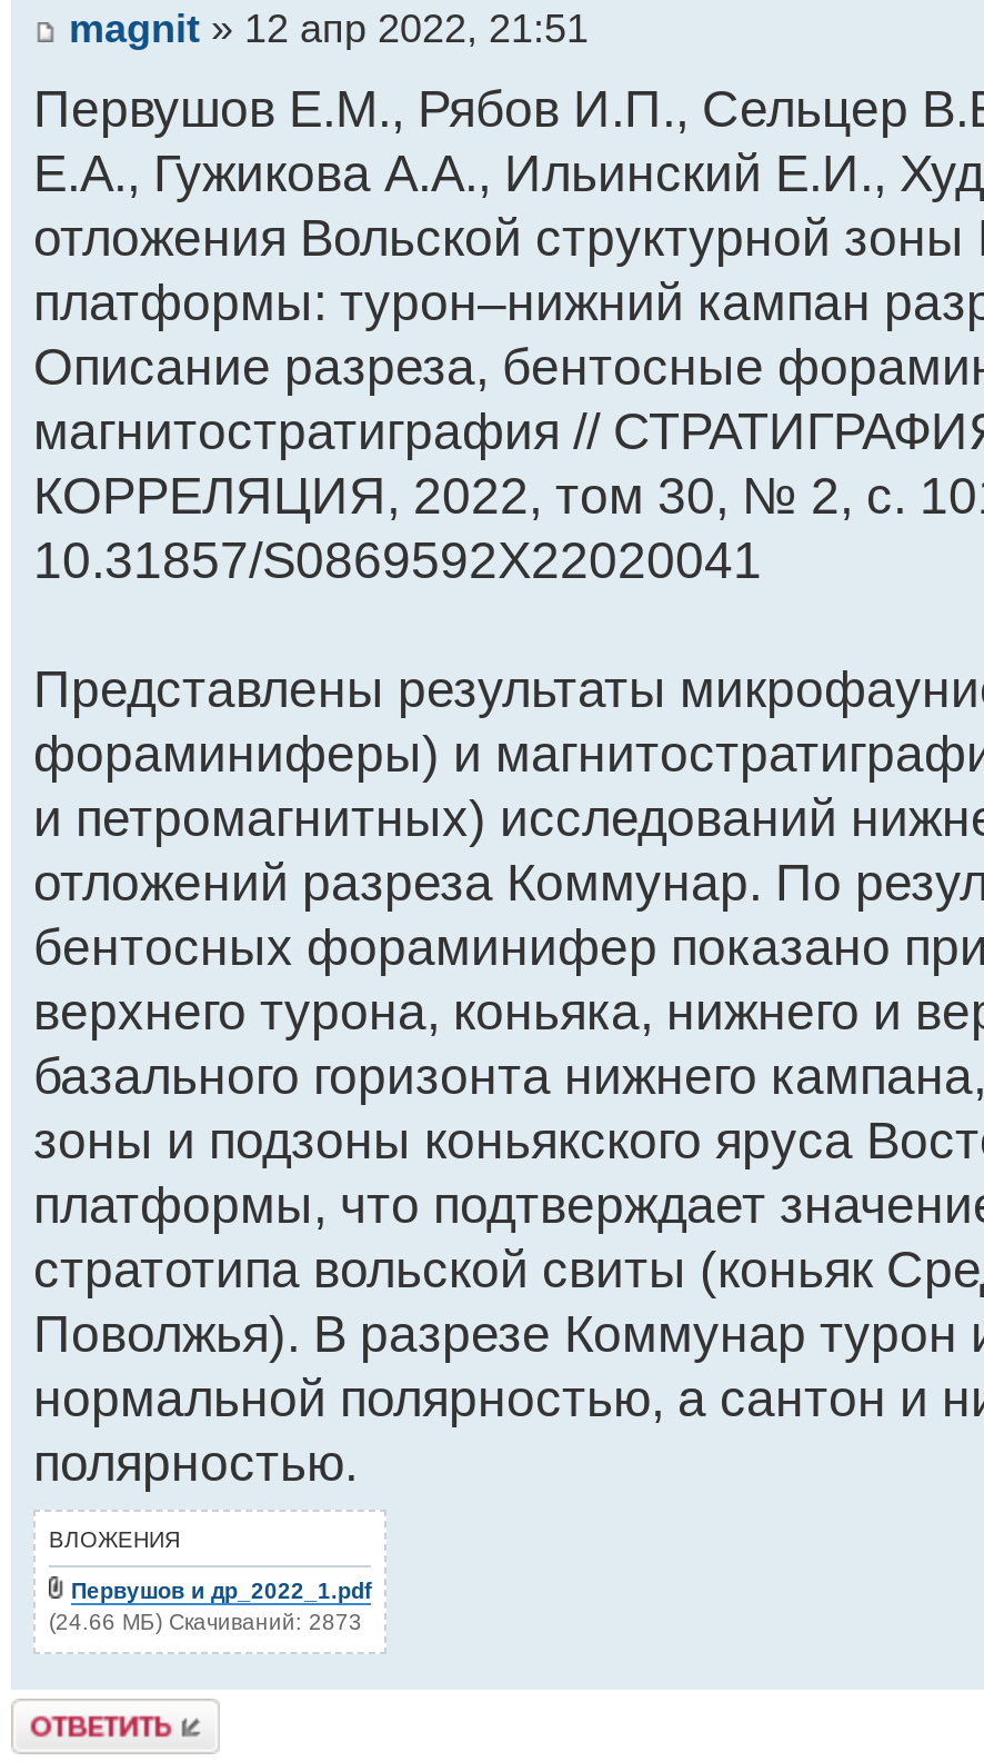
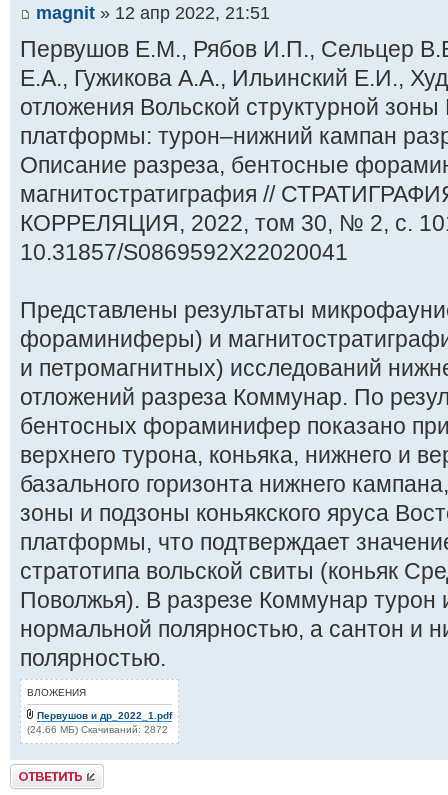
- (24.66 МБ) Скачиваний: 2873
+ (24.66 МБ) Скачиваний: 2872
